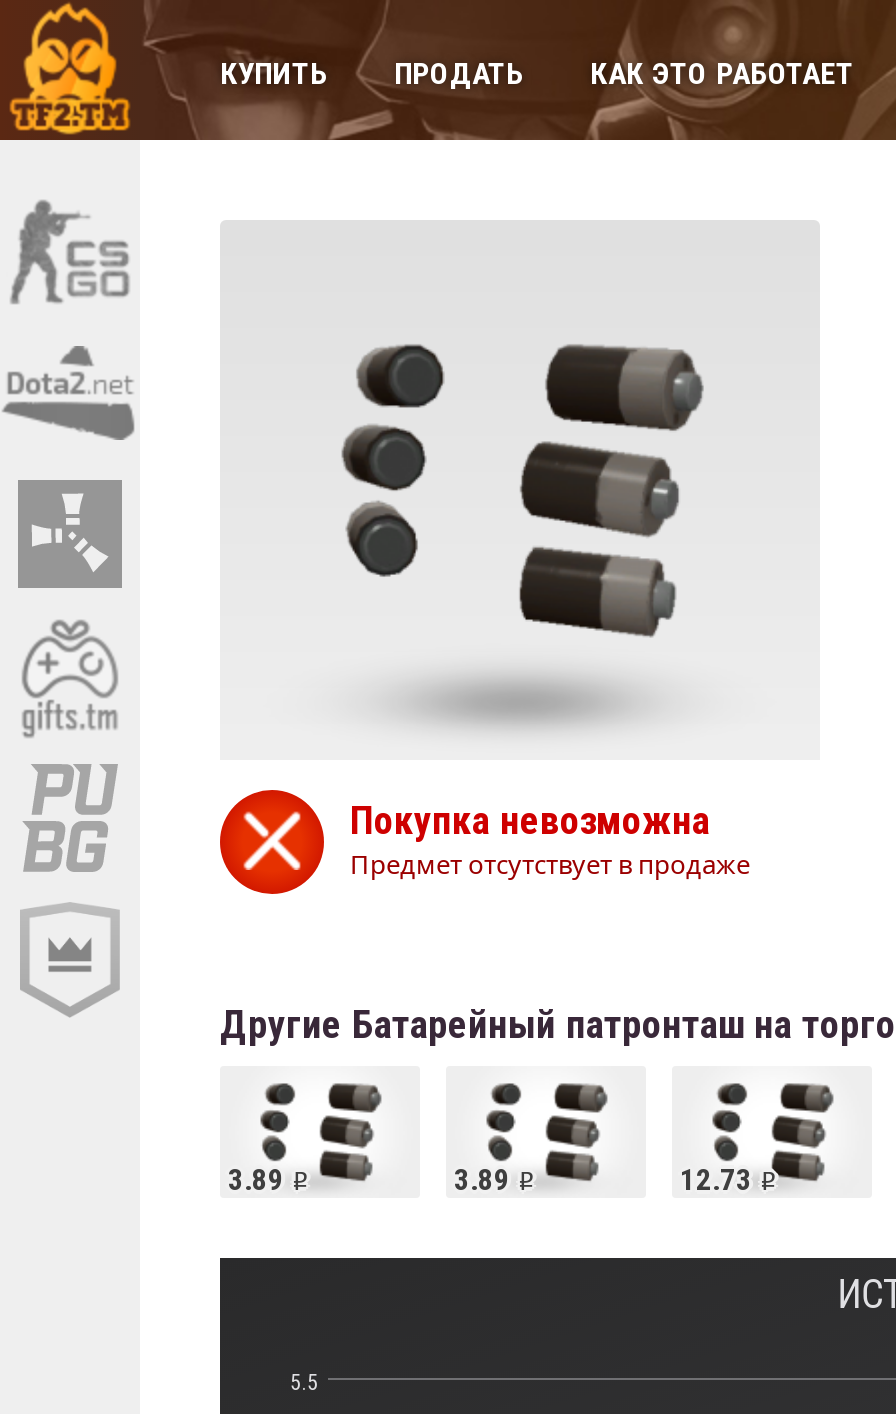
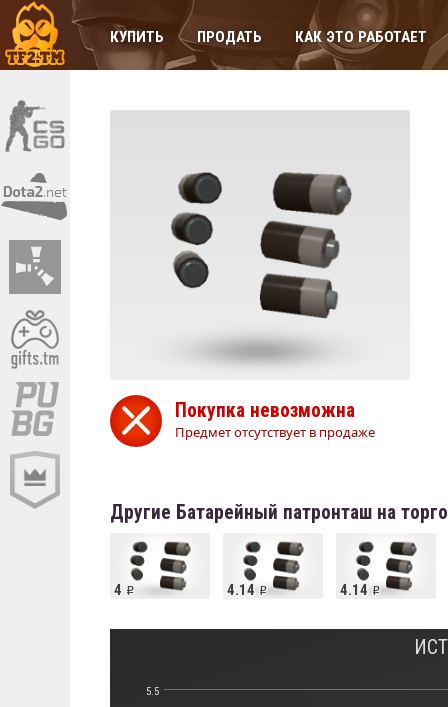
- 3.89
+ 4

- 3.89
+ 4.14

- 12.73
+ 4.14
